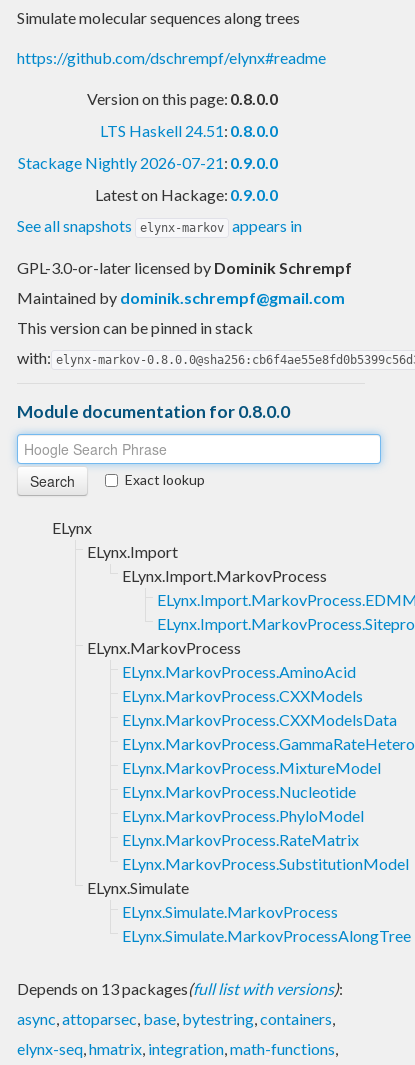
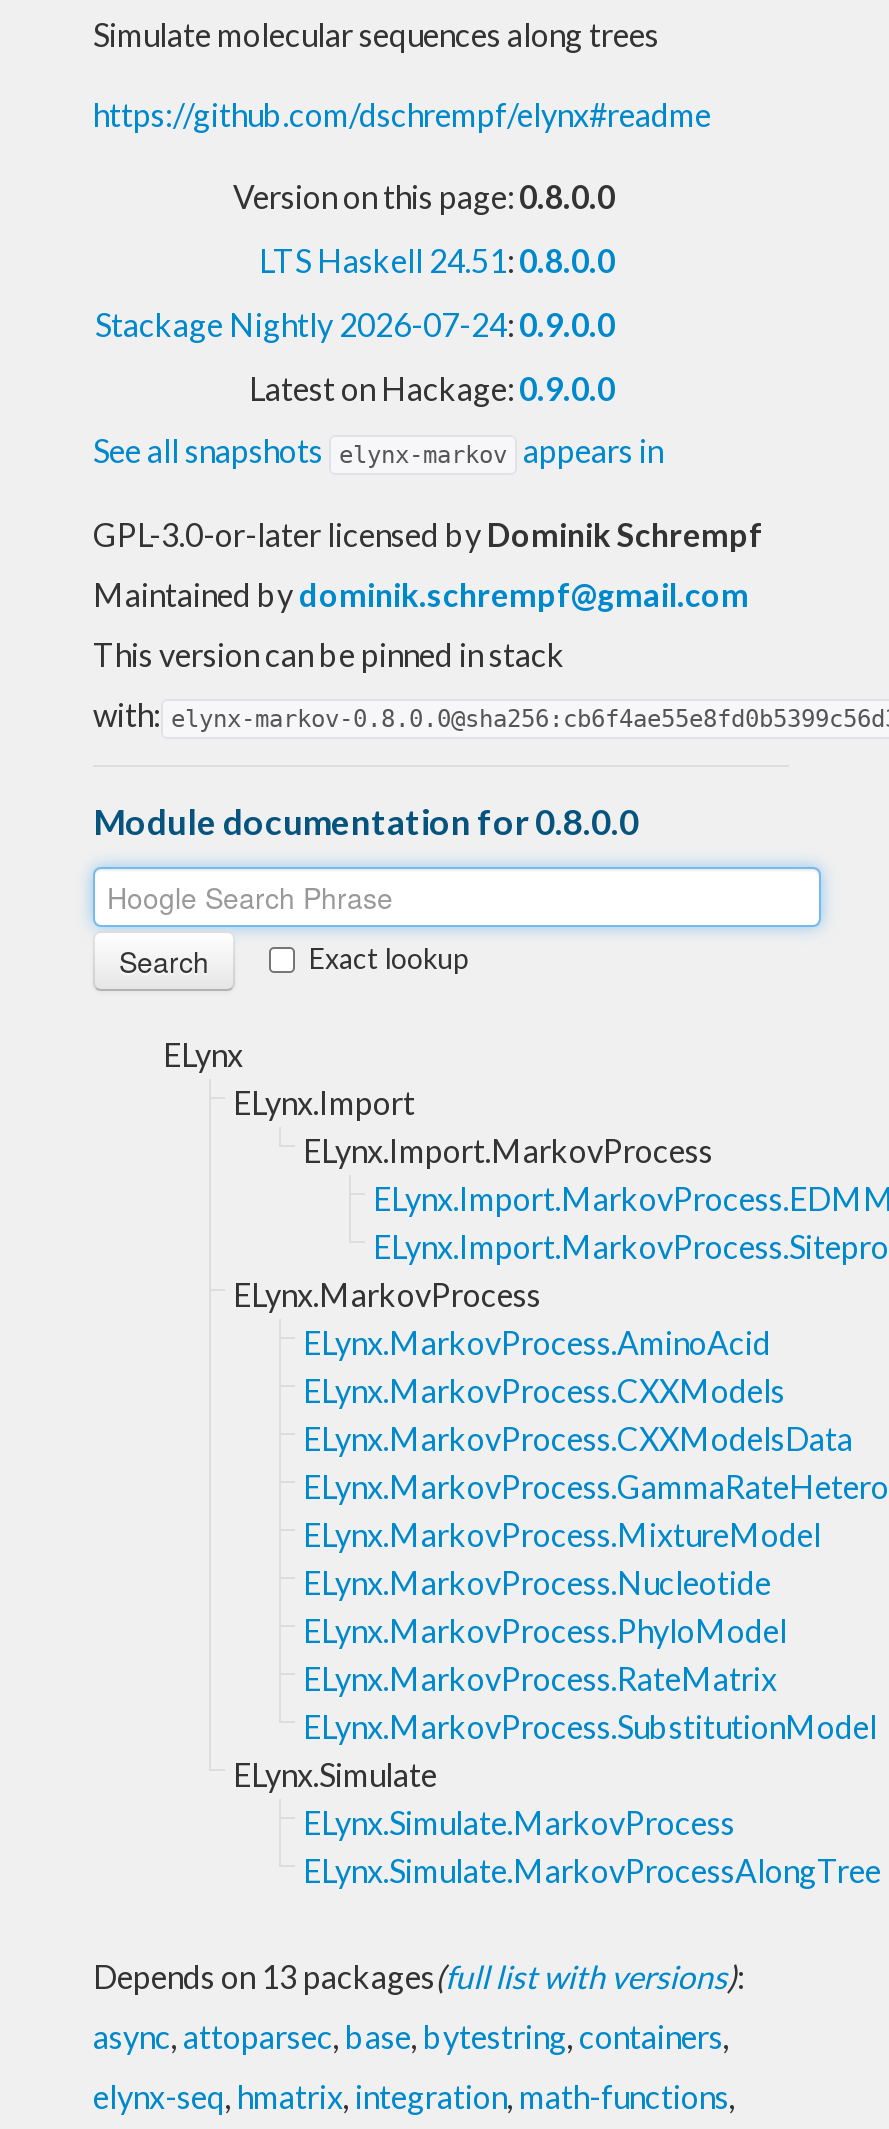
- Stackage Nightly 2026-07-21: 0.9.0.0
+ Stackage Nightly 2026-07-24: 0.9.0.0
